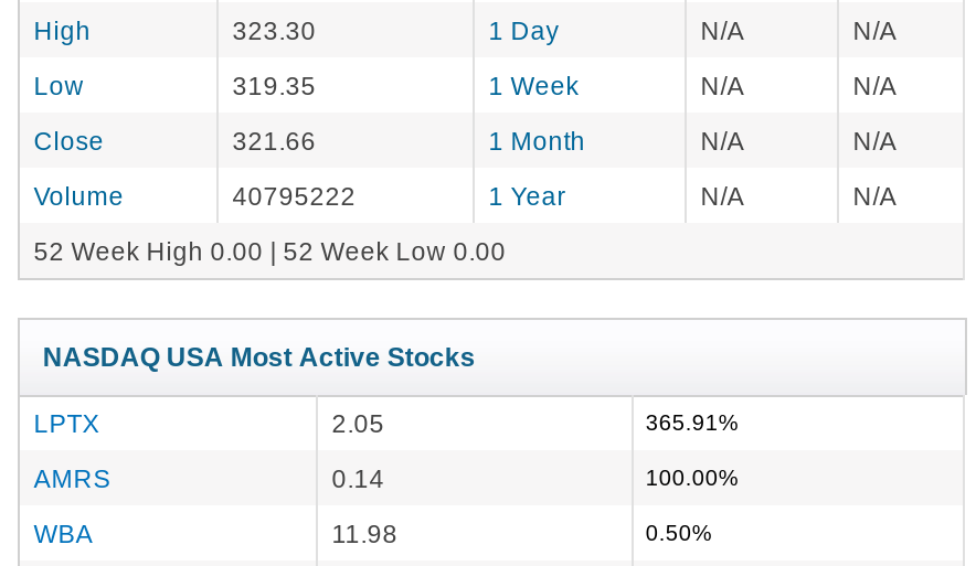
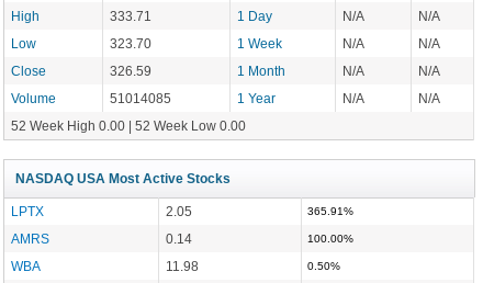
- 323.30
+ 333.71

- 319.35
+ 323.70

- 321.66
+ 326.59

- 40795222
+ 51014085
